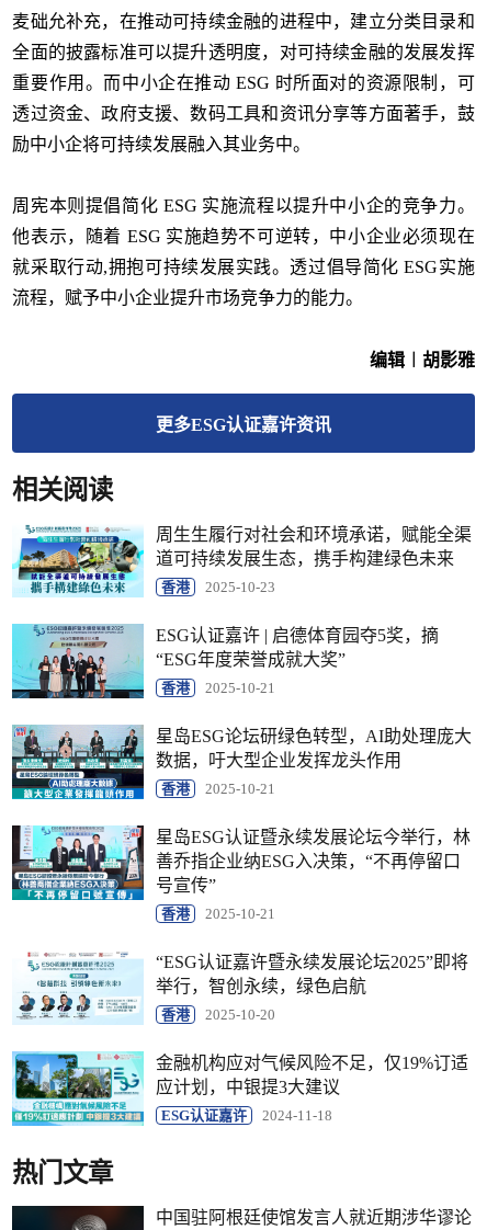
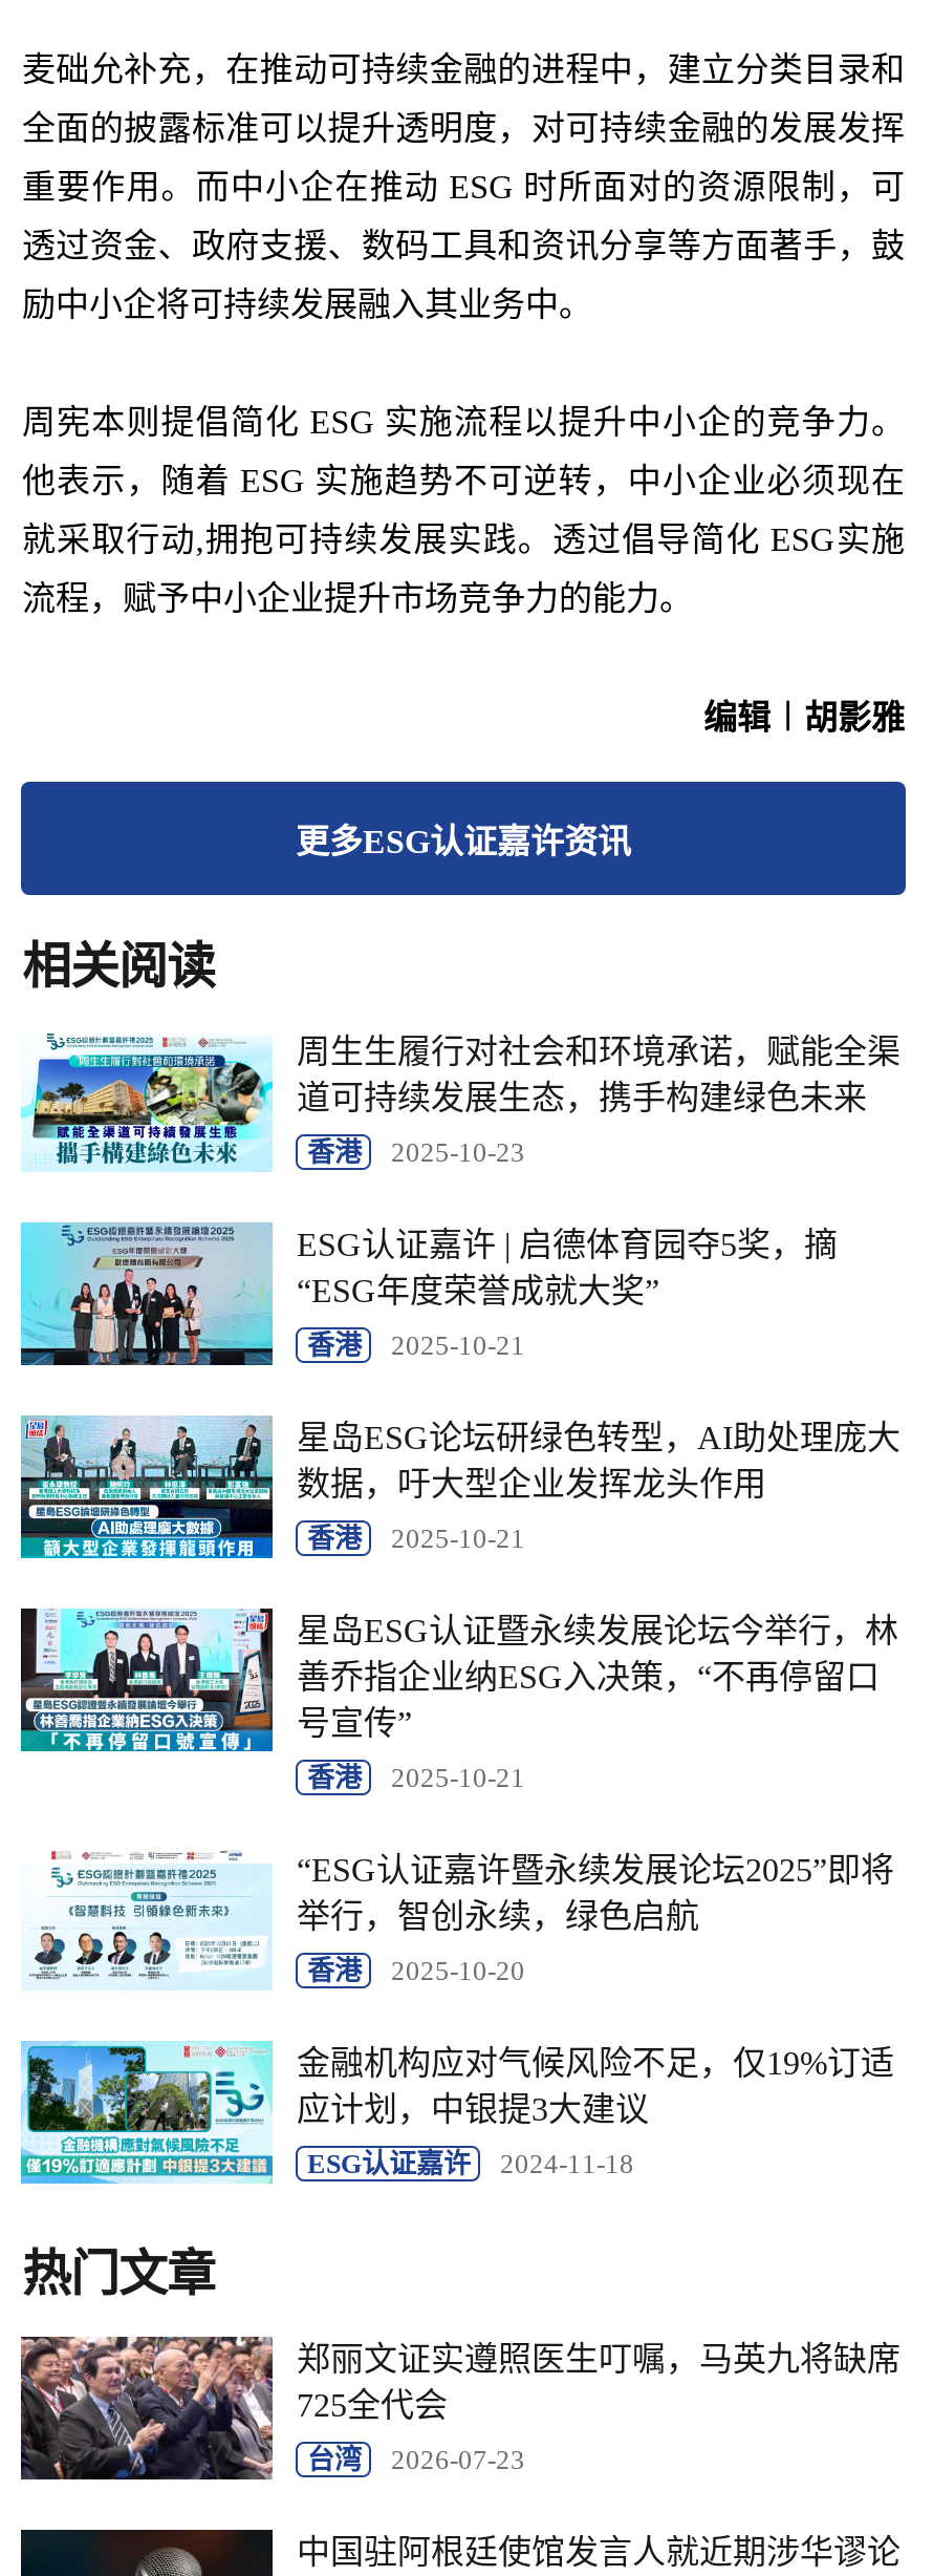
+ [image]
+ 郑丽文证实遵照医生叮嘱，马英九将缺席
+ 725全代会
+ 台湾
+ 2026-07-23
